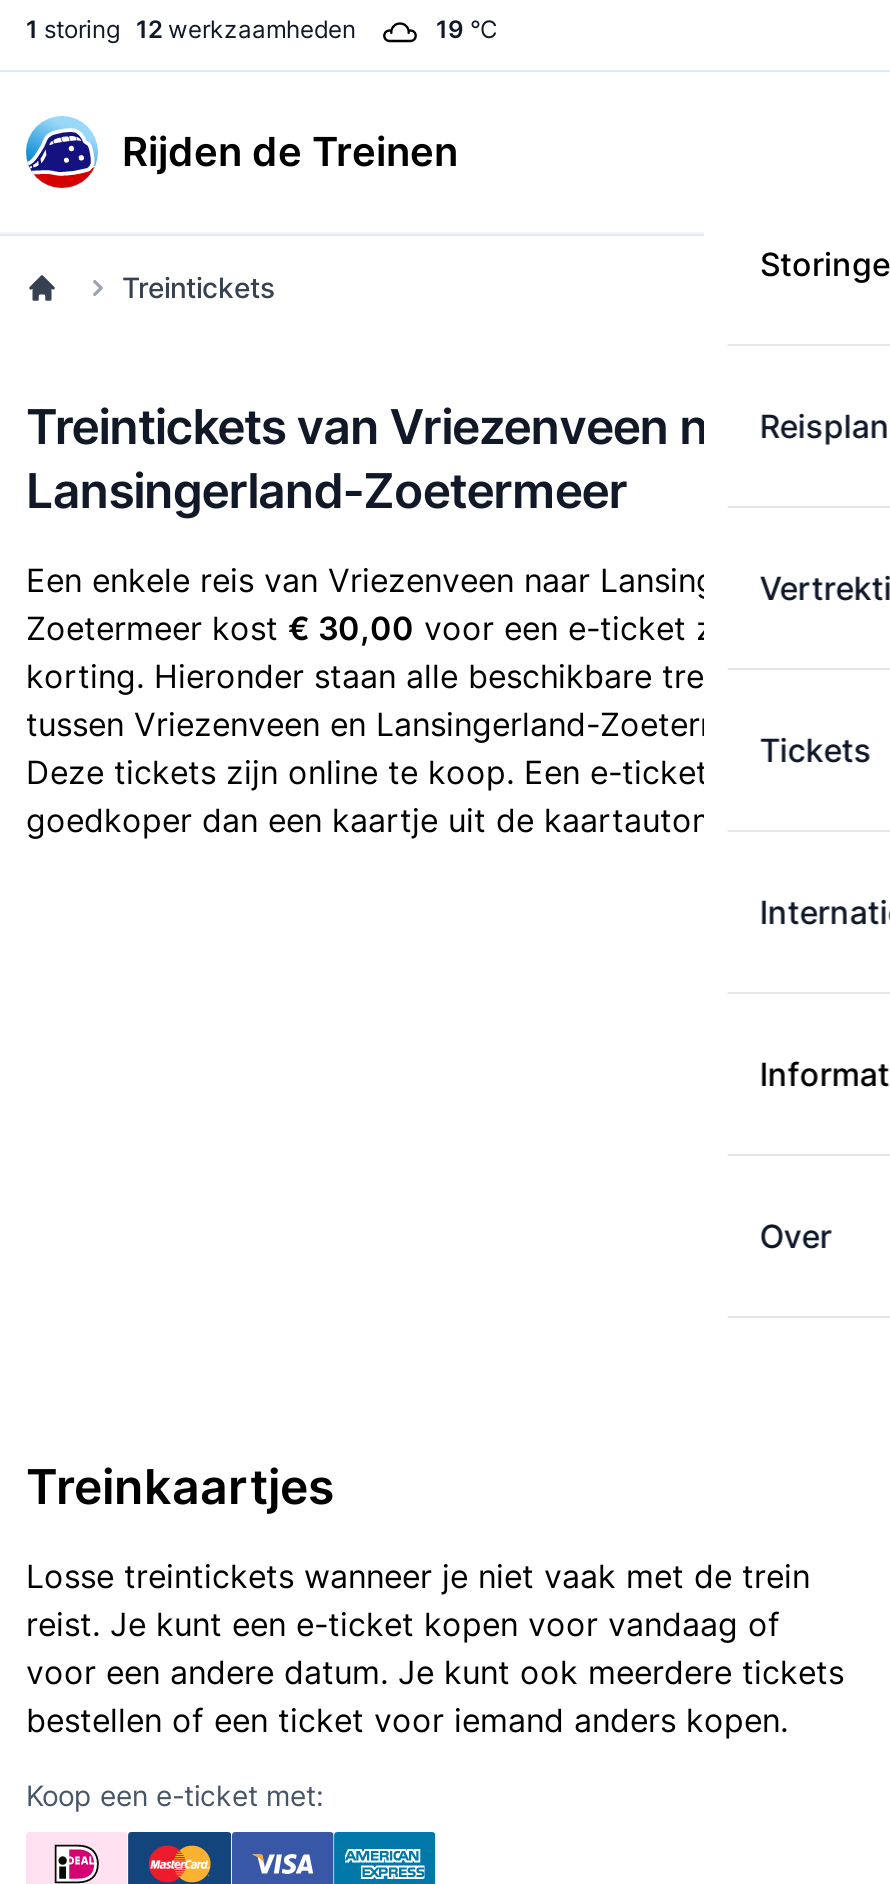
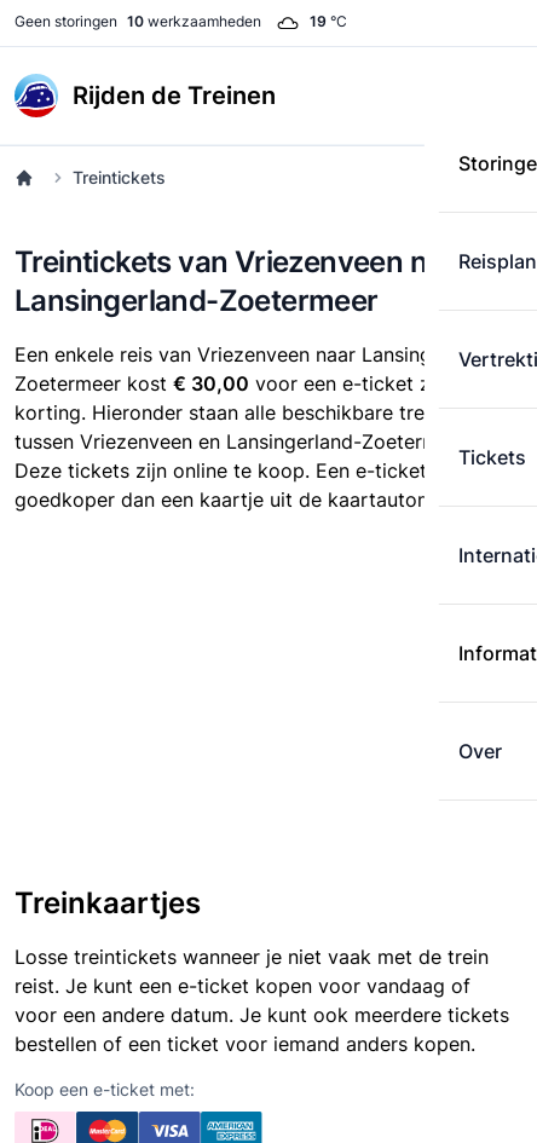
- 1 storing 12 werkzaamheden
+ Geen storingen 10 werkzaamheden
